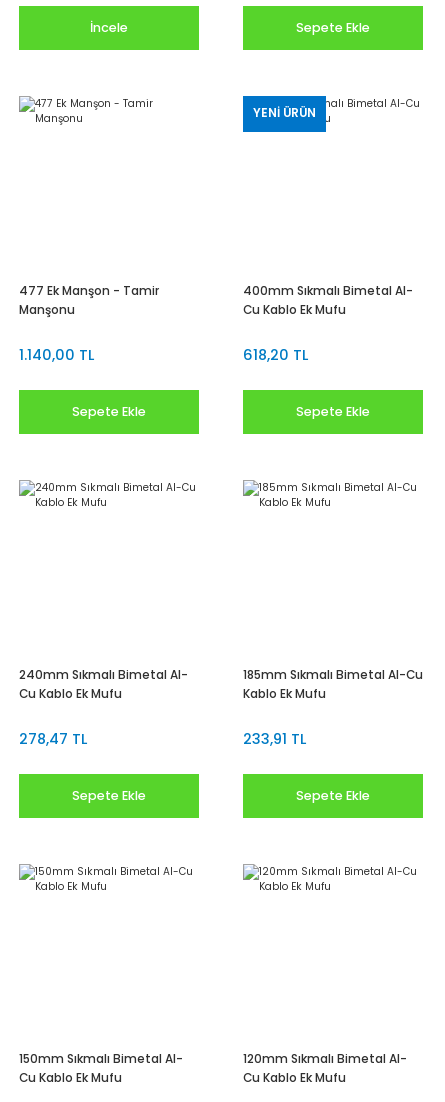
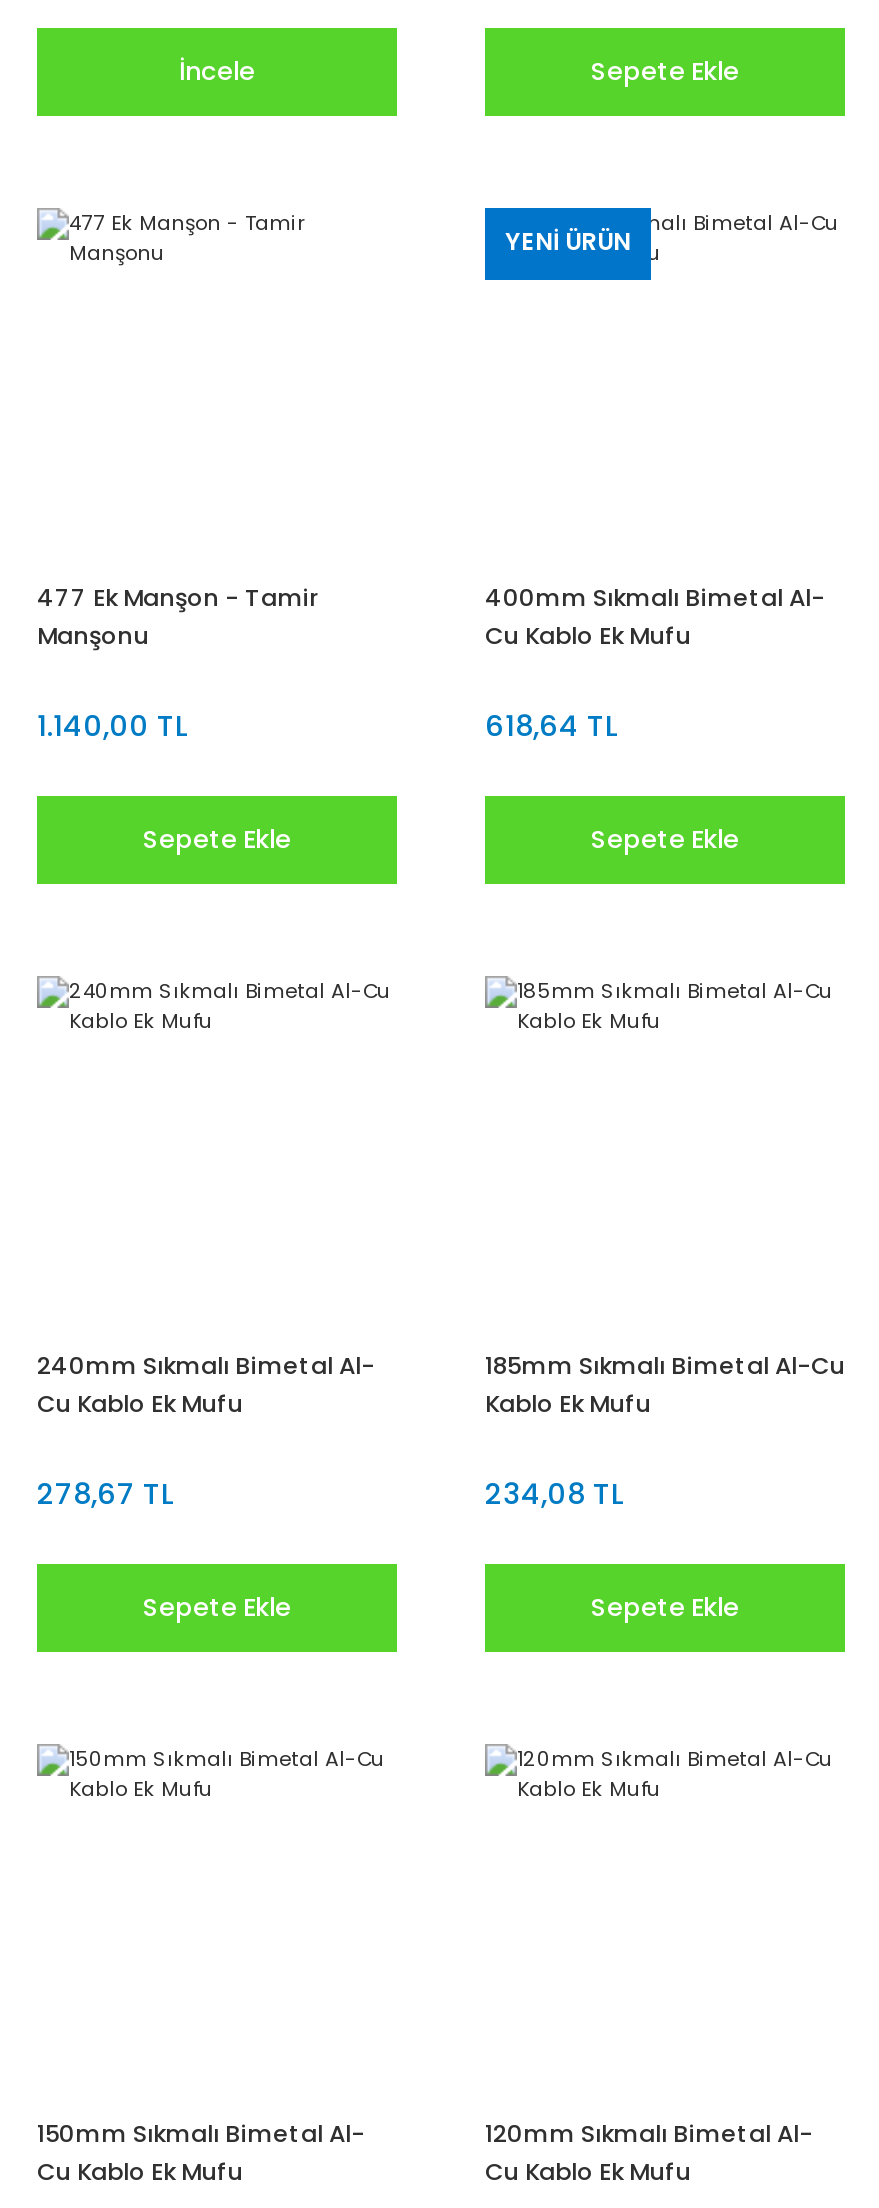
- 618,20 TL
+ 618,64 TL

- 278,47 TL
+ 278,67 TL

- 233,91 TL
+ 234,08 TL
